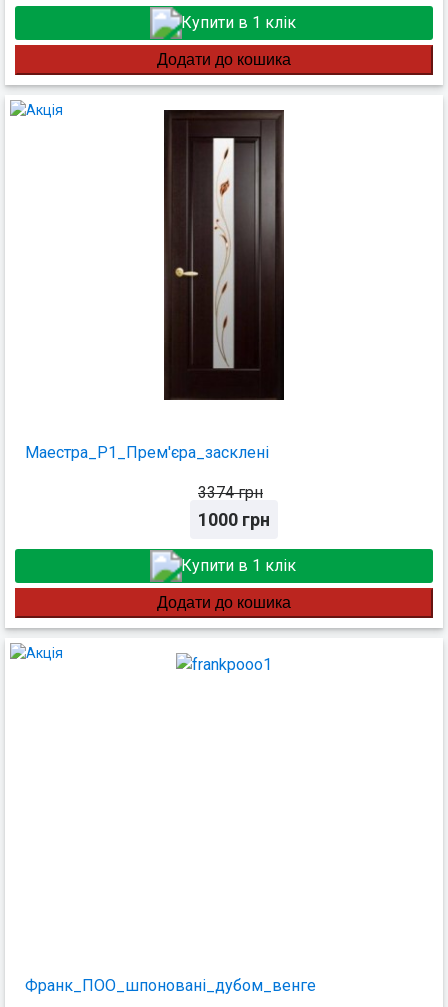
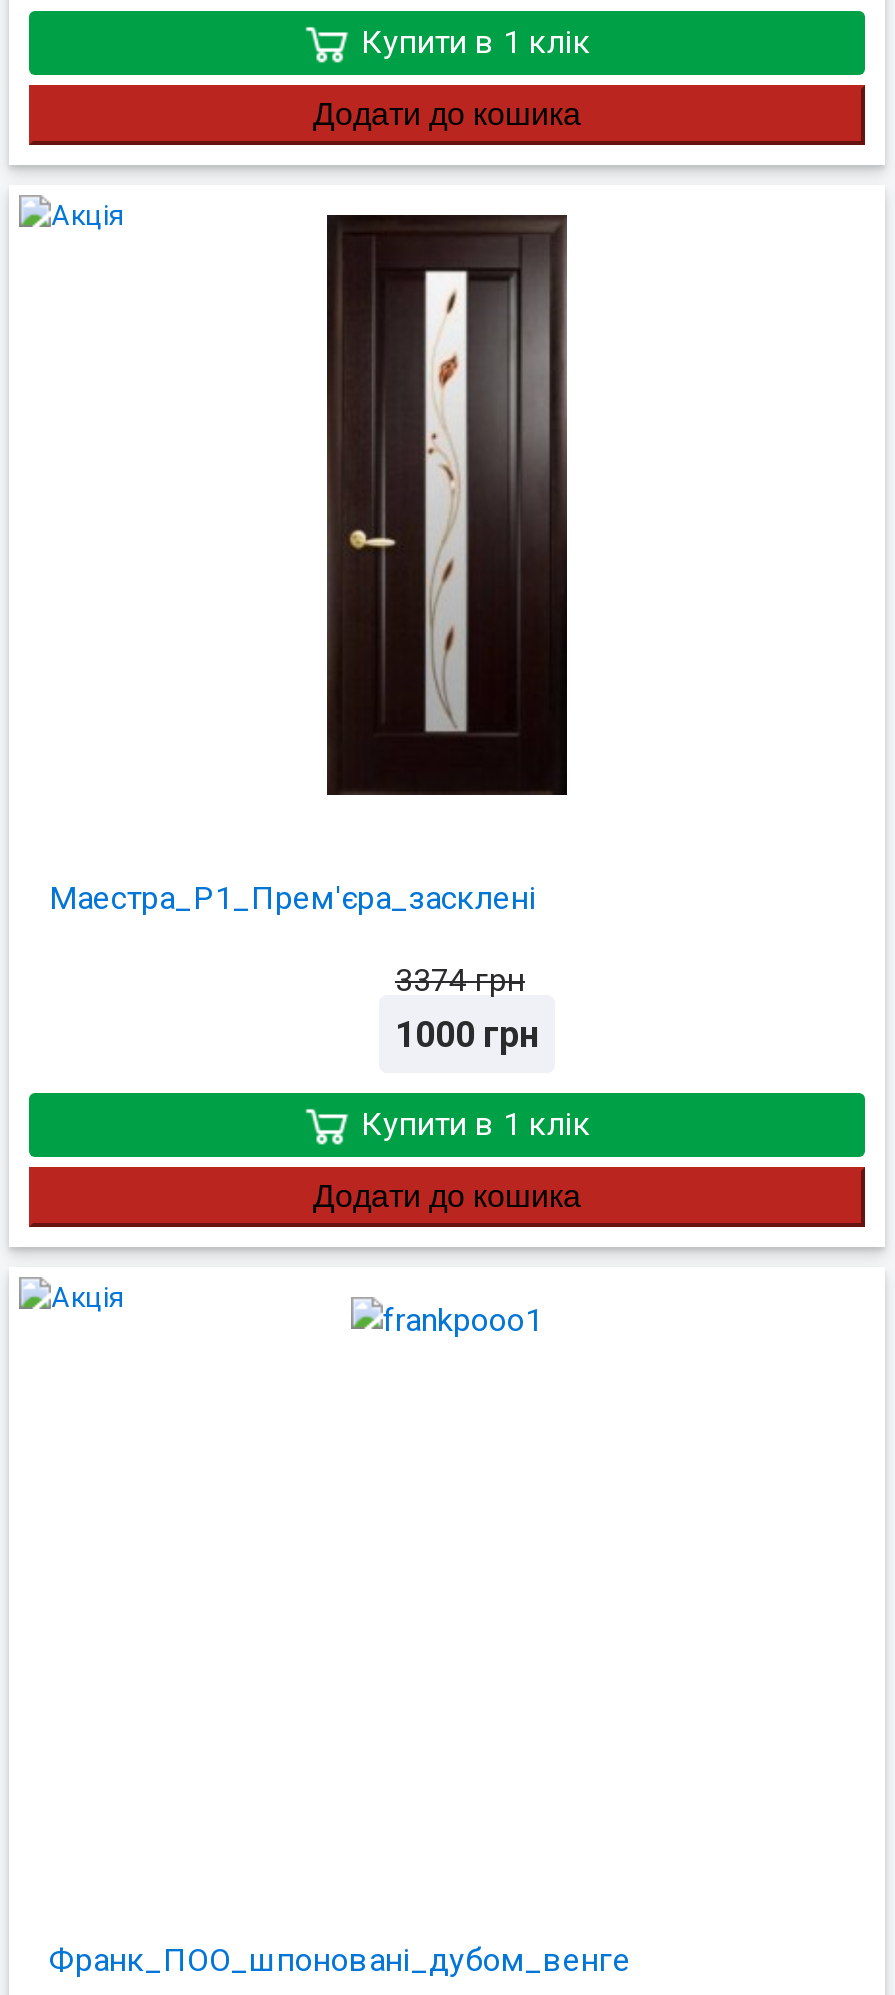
- [image]
+ [image]

- [image]
+ [image]
